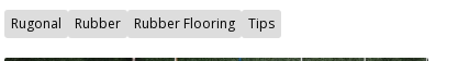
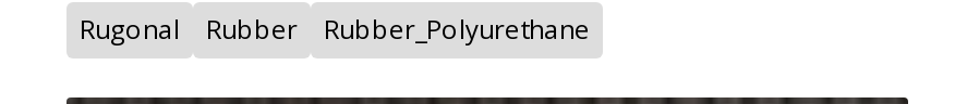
- Rubber Flooring
- Tips
+ Rubber_Polyurethane
